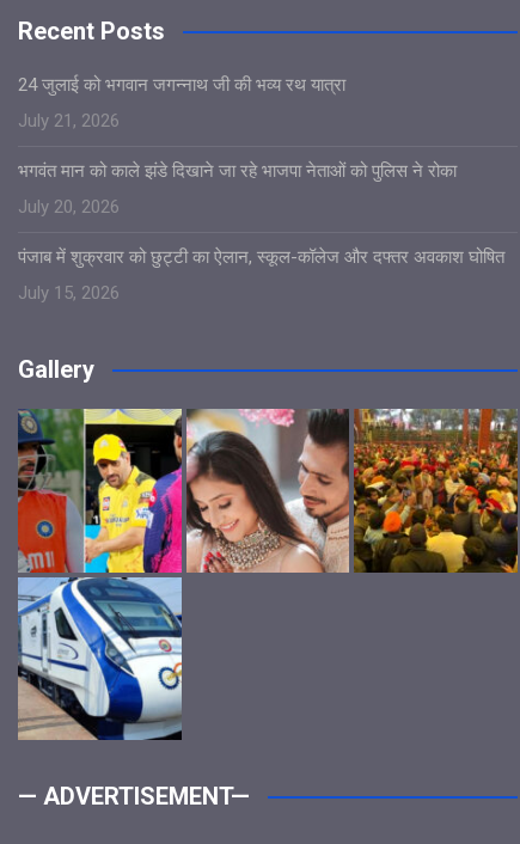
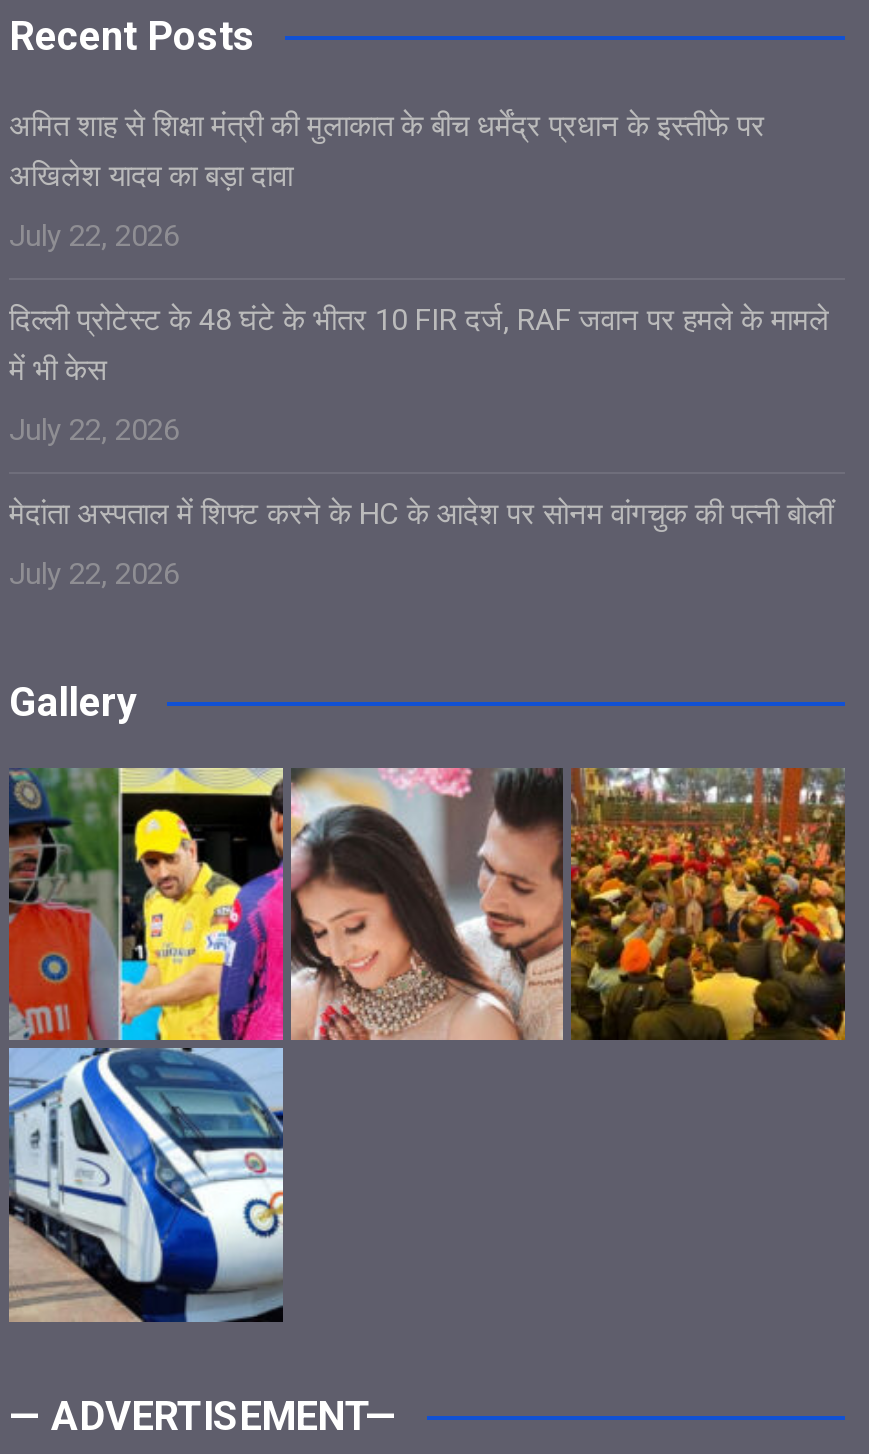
- 24 जुलाई को भगवान जगन्नाथ जी की भव्य रथ यात्रा
+ अमित शाह से शिक्षा मंत्री की मुलाकात के बीच धर्मेंद्र प्रधान के इस्तीफे पर
+ अखिलेश यादव का बड़ा दावा

- July 21, 2026
+ July 22, 2026

- भगवंत मान को काले झंडे दिखाने जा रहे भाजपा नेताओं को पुलिस ने रोका
+ दिल्ली प्रोटेस्ट के 48 घंटे के भीतर 10 FIR दर्ज, RAF जवान पर हमले के मामले
+ में भी केस

- July 20, 2026
+ July 22, 2026

- पंजाब में शुक्रवार को छुट्टी का ऐलान, स्कूल-कॉलेज और दफ्तर अवकाश घोषित
+ मेदांता अस्पताल में शिफ्ट करने के HC के आदेश पर सोनम वांगचुक की पत्नी बोलीं

- July 15, 2026
+ July 22, 2026
